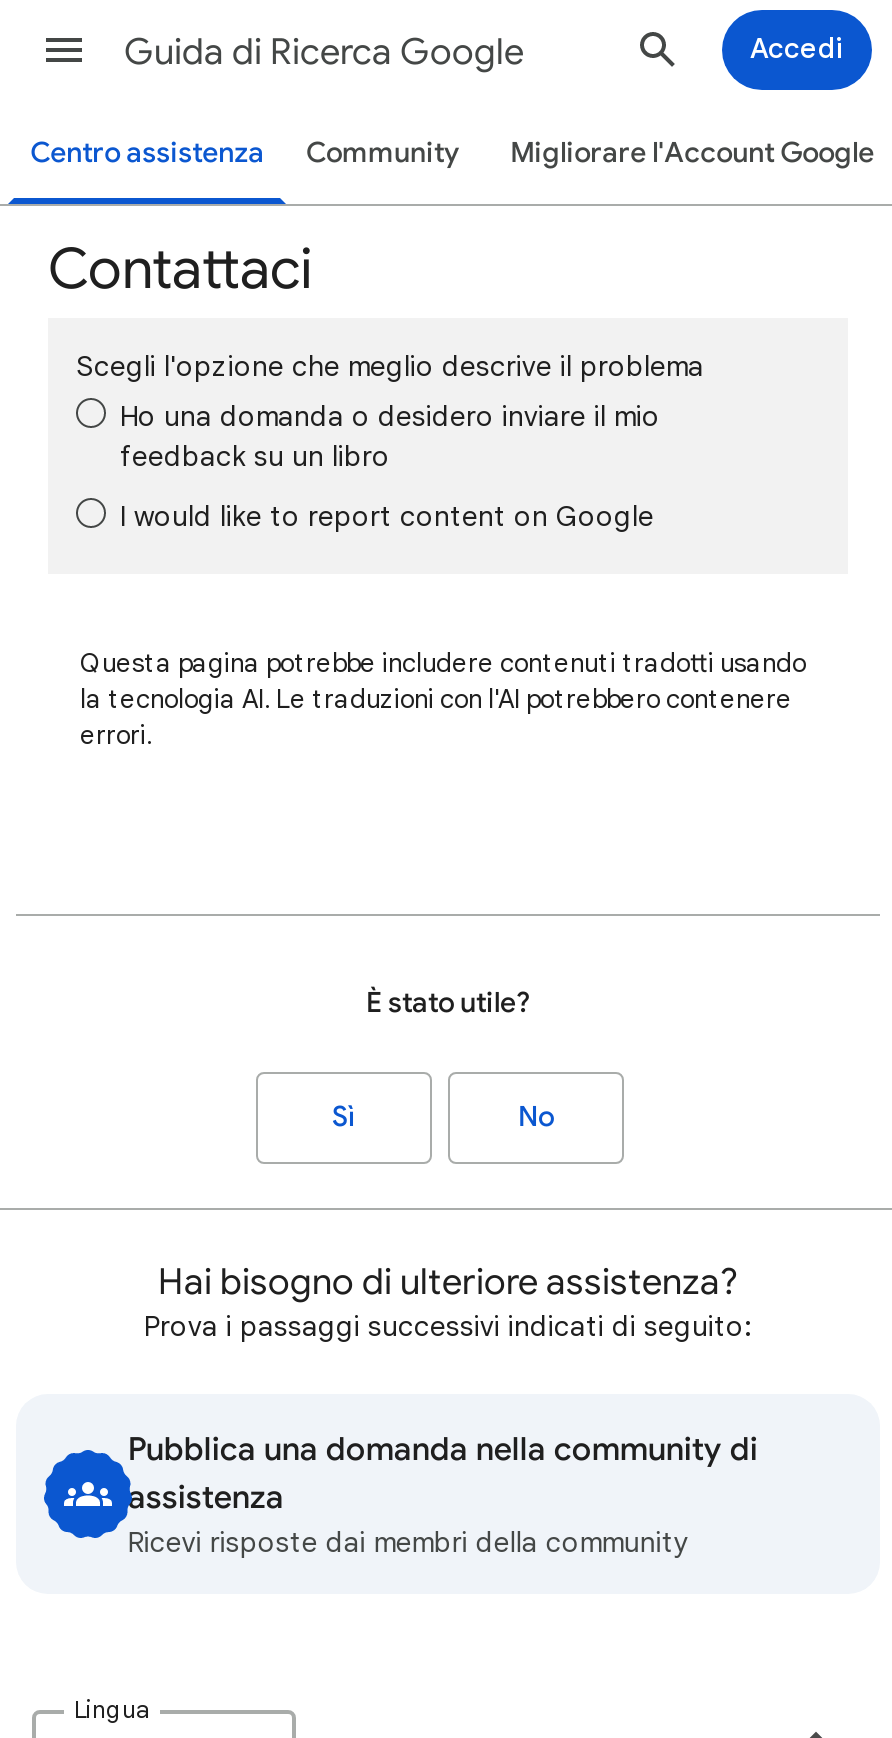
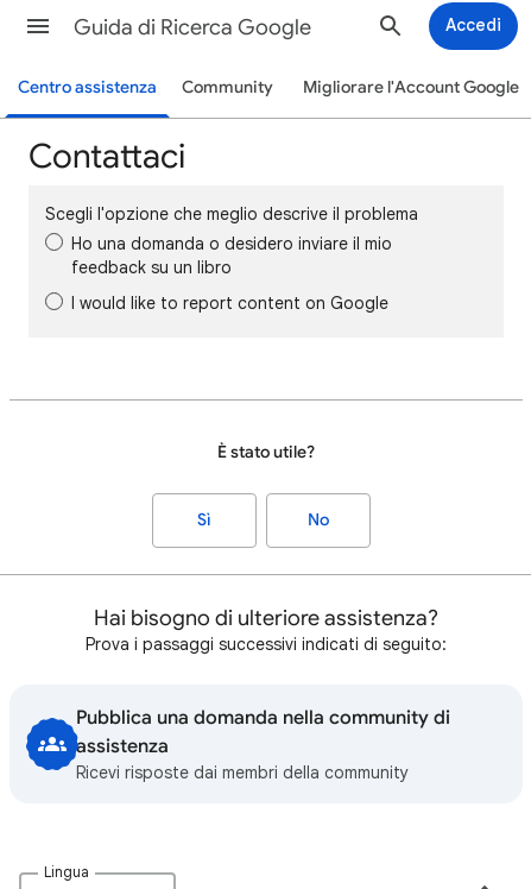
- Questa pagina potrebbe includere contenuti tradotti usando
- la tecnologia AI. Le traduzioni con l'AI potrebbero contenere
- errori.
